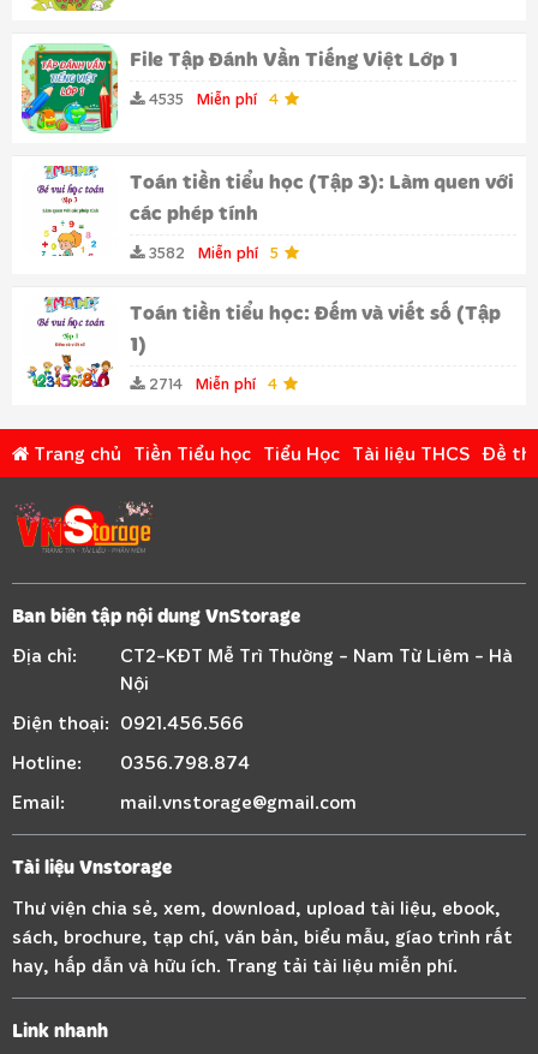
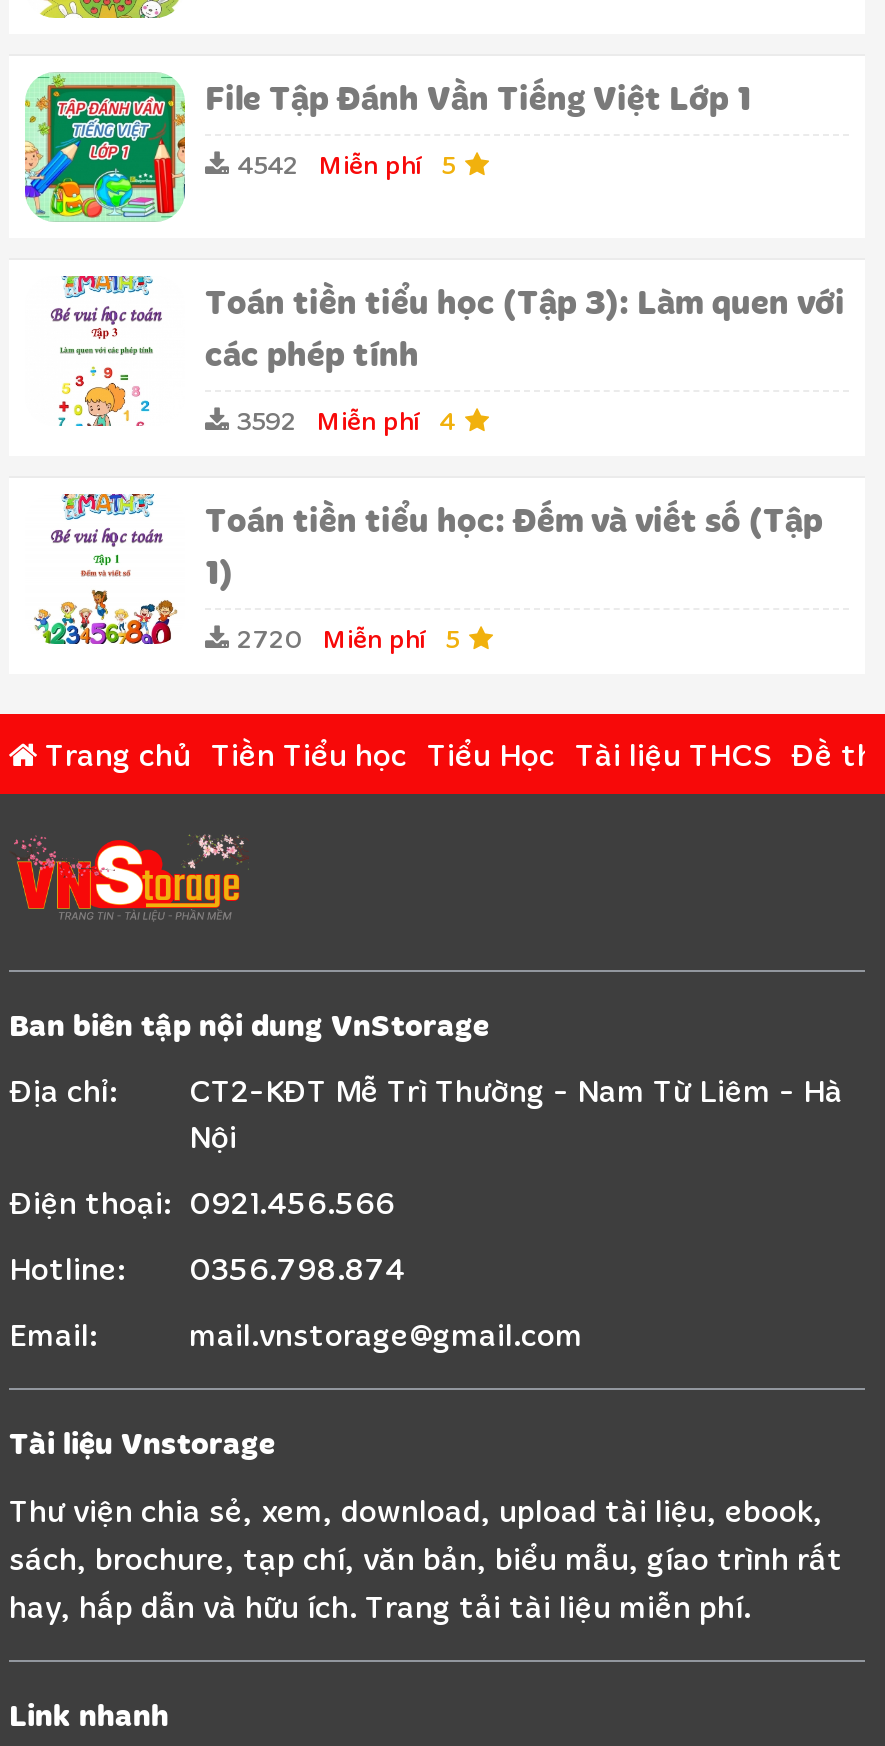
- 4535 Miễn phí 4
+ 4542 Miễn phí 5

- 3582 Miễn phí 5
+ 3592 Miễn phí 4

- 2714 Miễn phí 4
+ 2720 Miễn phí 5
